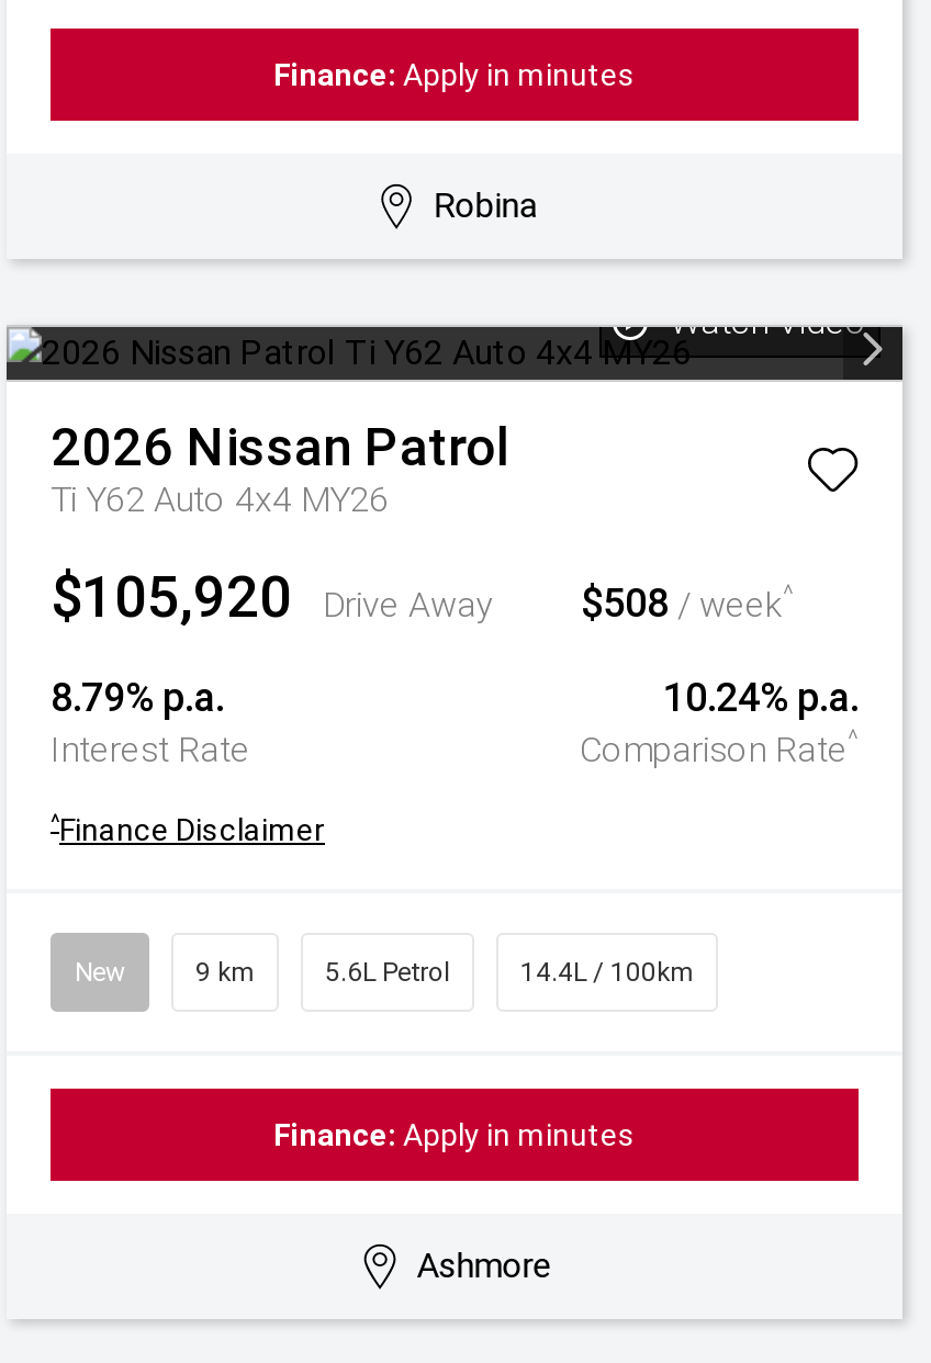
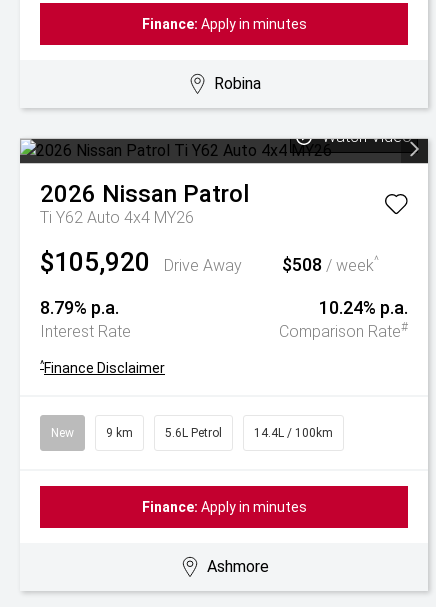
- Comparison Rate^
+ Comparison Rate#
